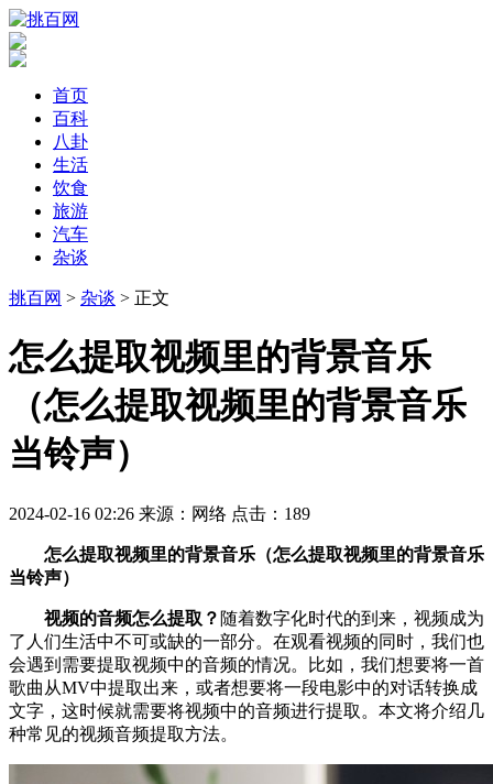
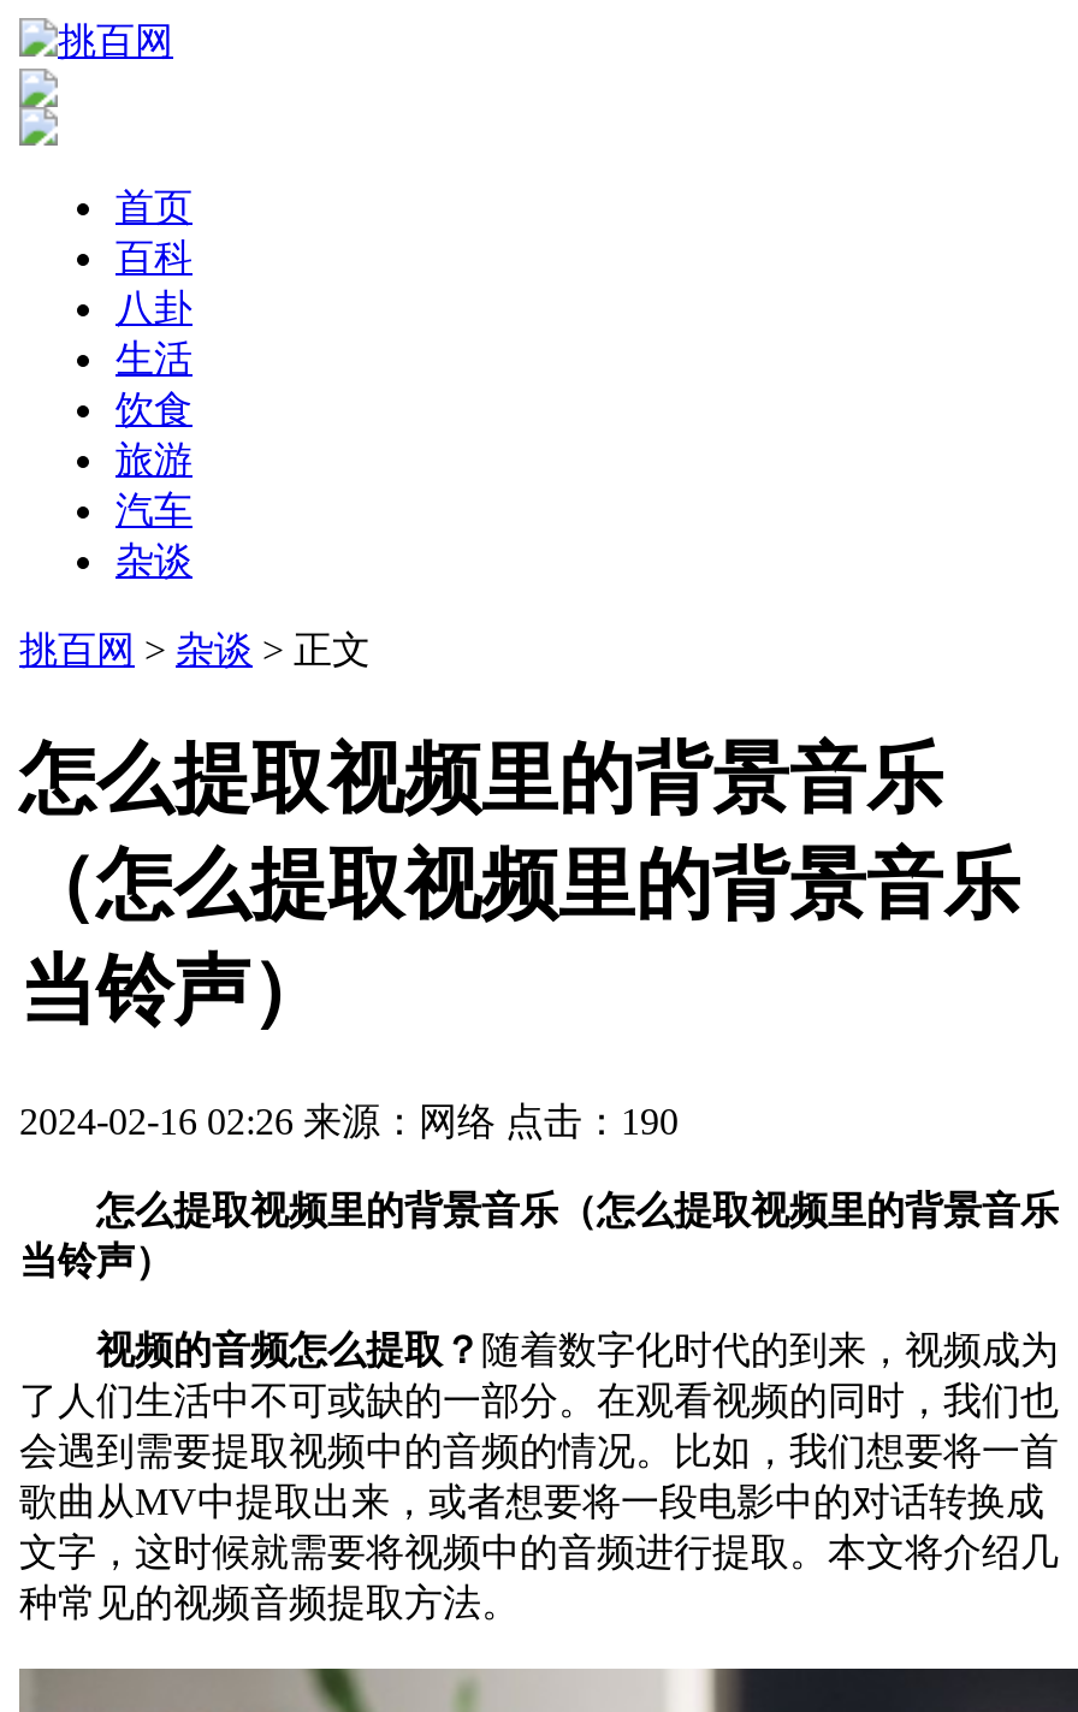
- 2024-02-16 02:26来源：网络点击：189
+ 2024-02-16 02:26来源：网络点击：190
